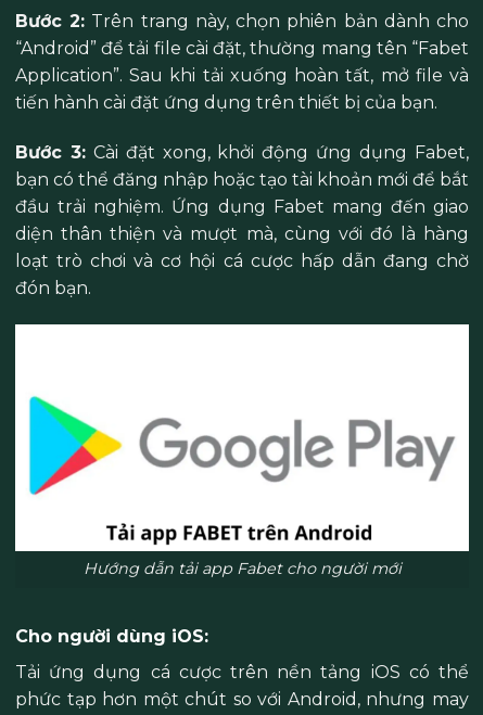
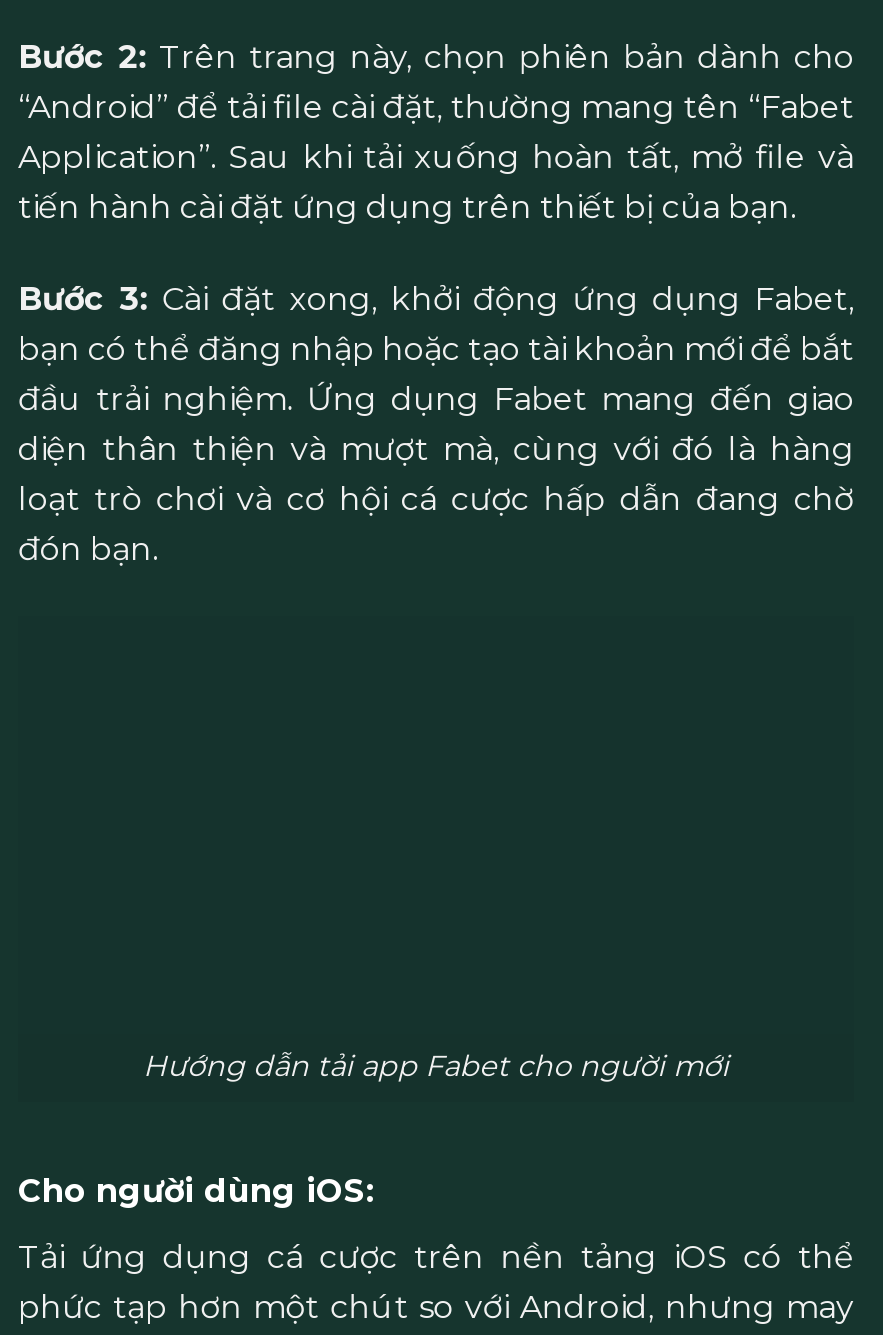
- [image]
